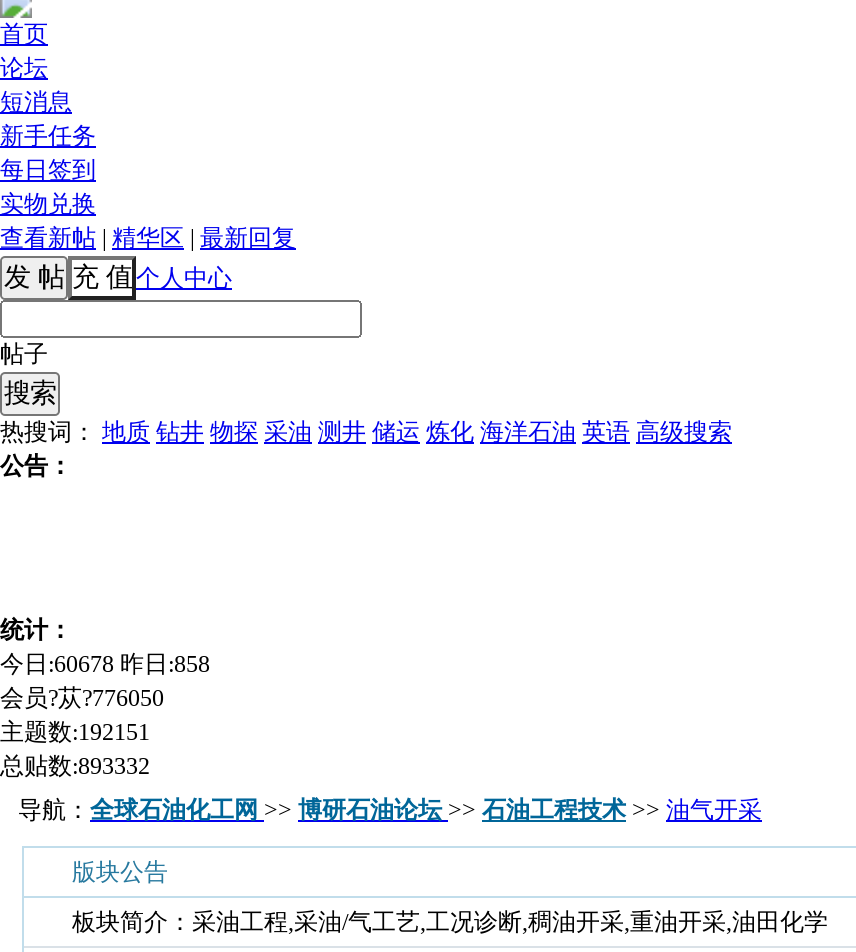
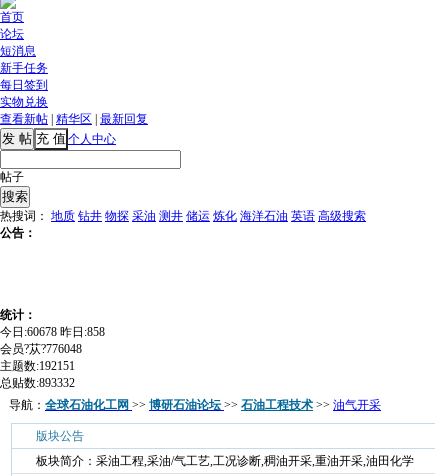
- 会员?苁?776050
+ 会员?苁?776048
